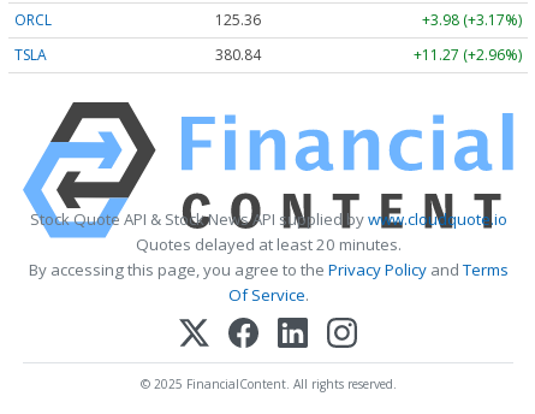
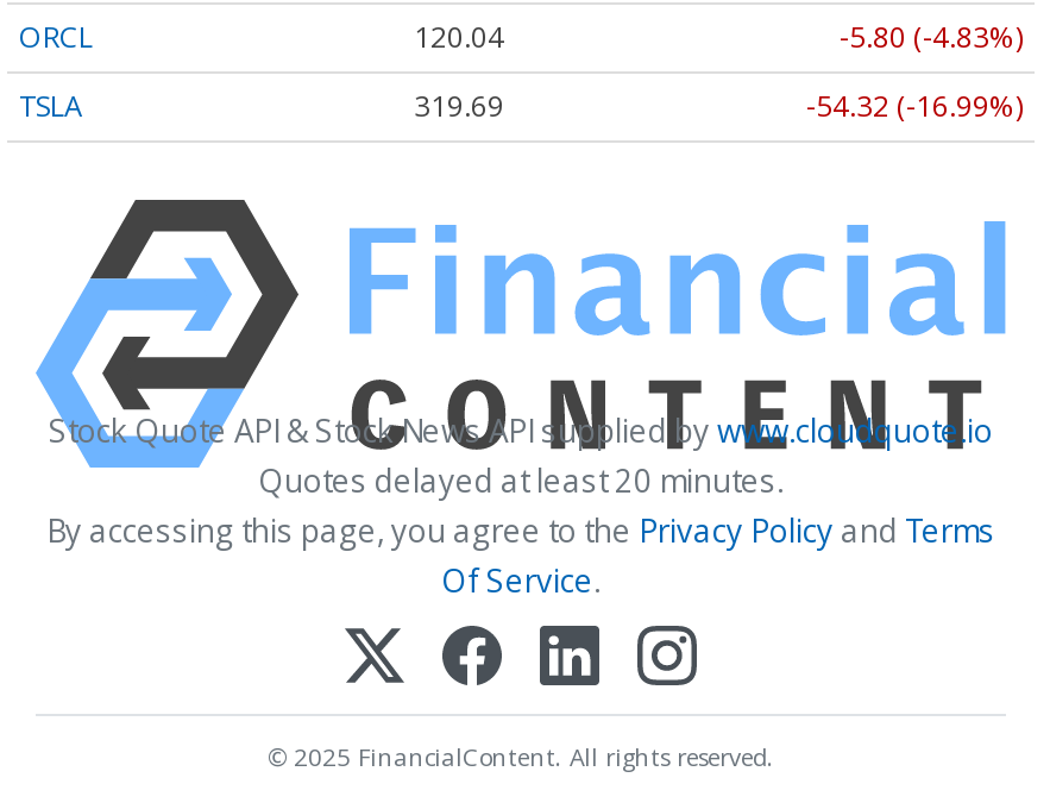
- 125.36
+ 120.04

- +3.98 (+3.17%)
+ -5.80 (-4.83%)

- 380.84
+ 319.69

- +11.27 (+2.96%)
+ -54.32 (-16.99%)
